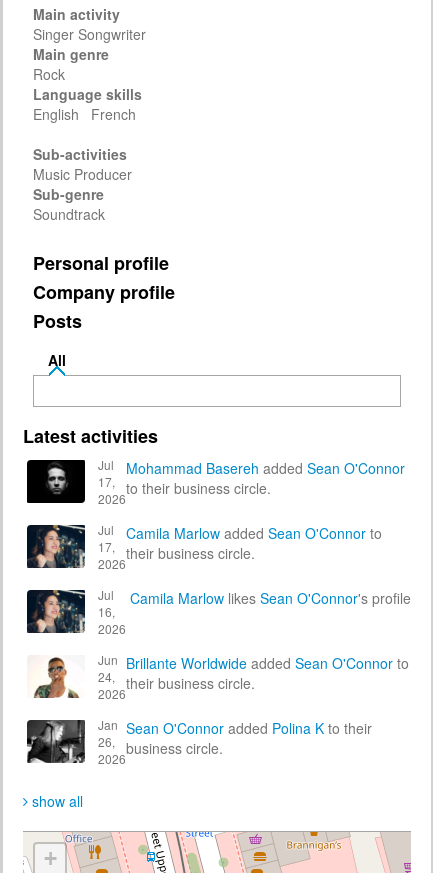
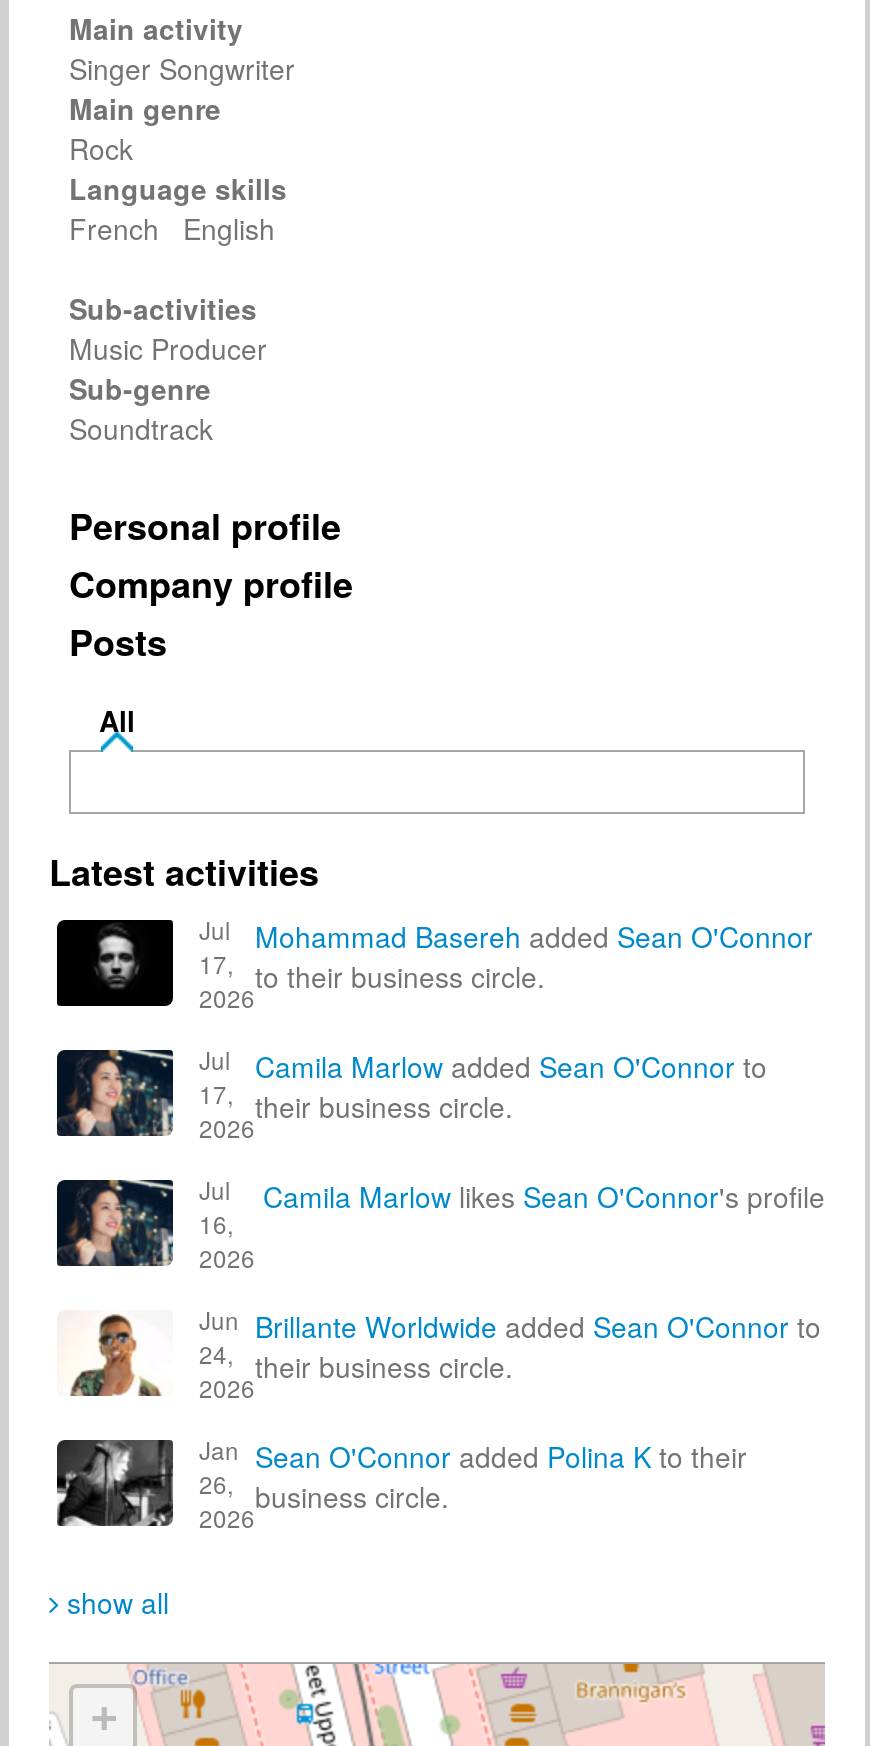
- English French
+ French English
